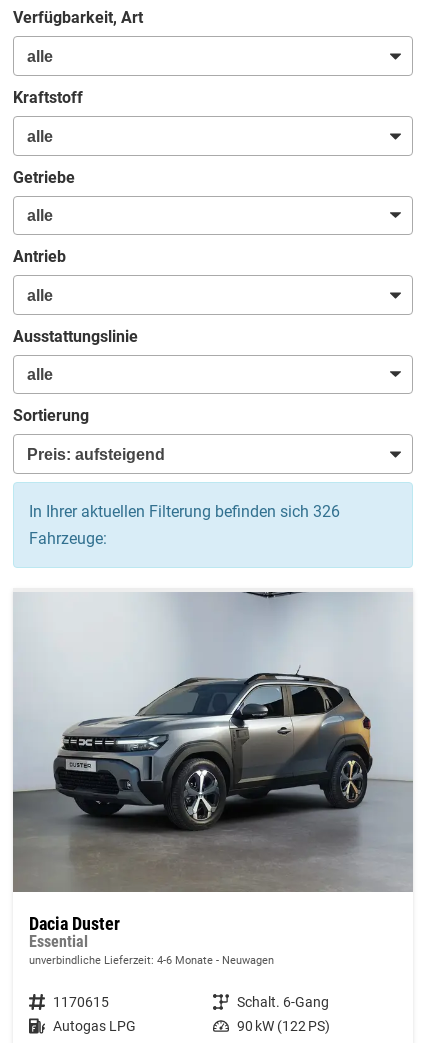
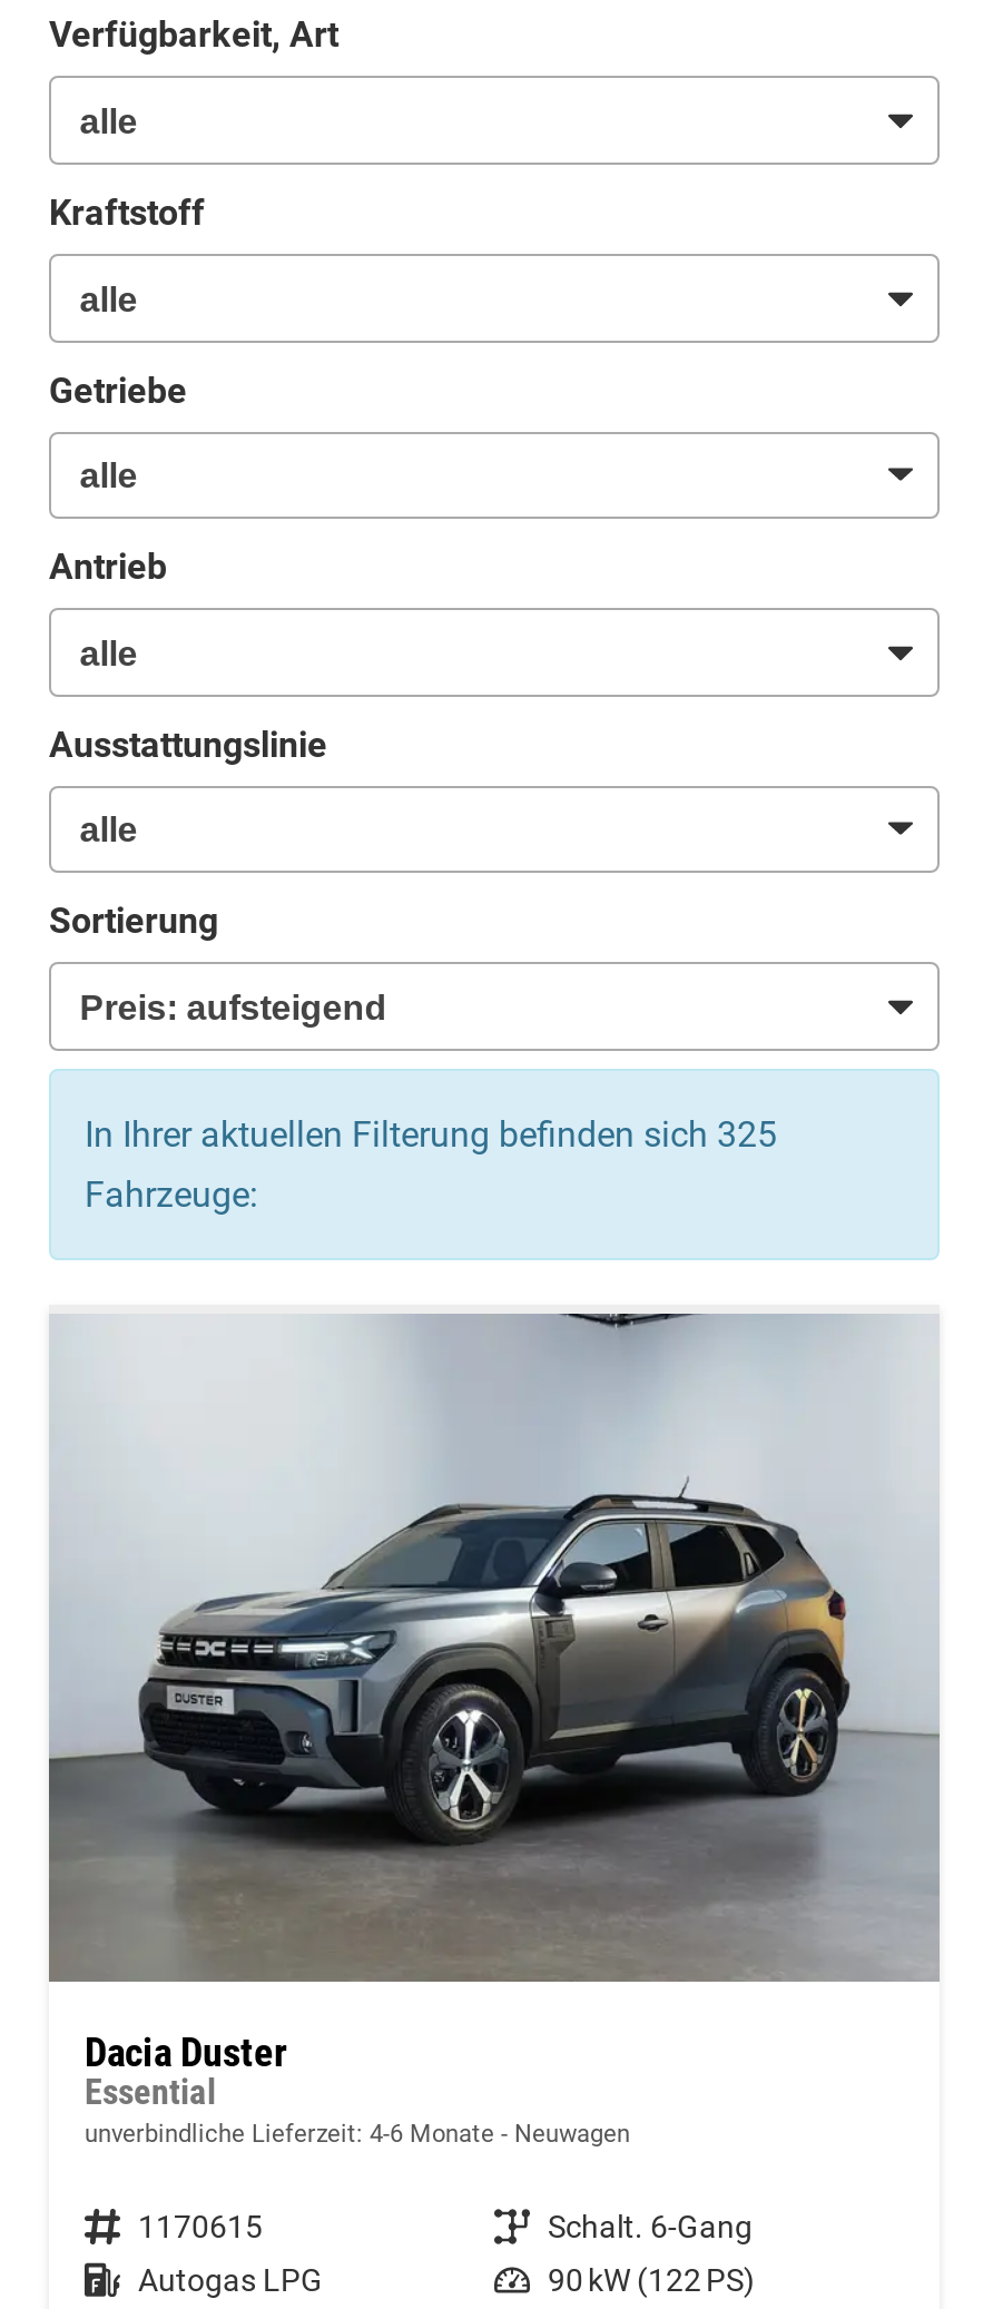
- In Ihrer aktuellen Filterung befinden sich 326
+ In Ihrer aktuellen Filterung befinden sich 325
